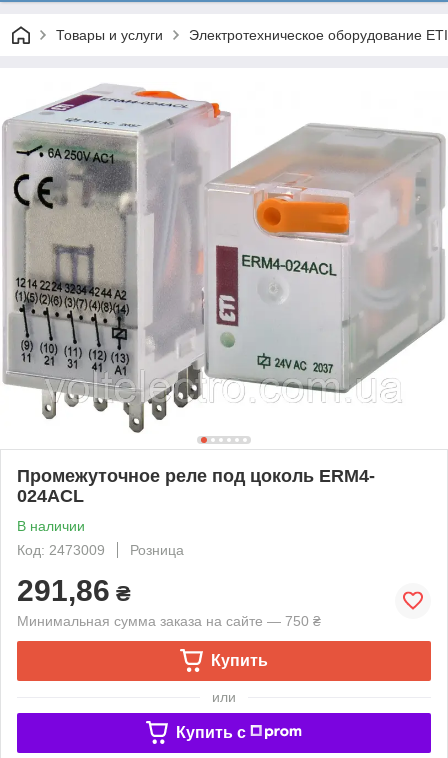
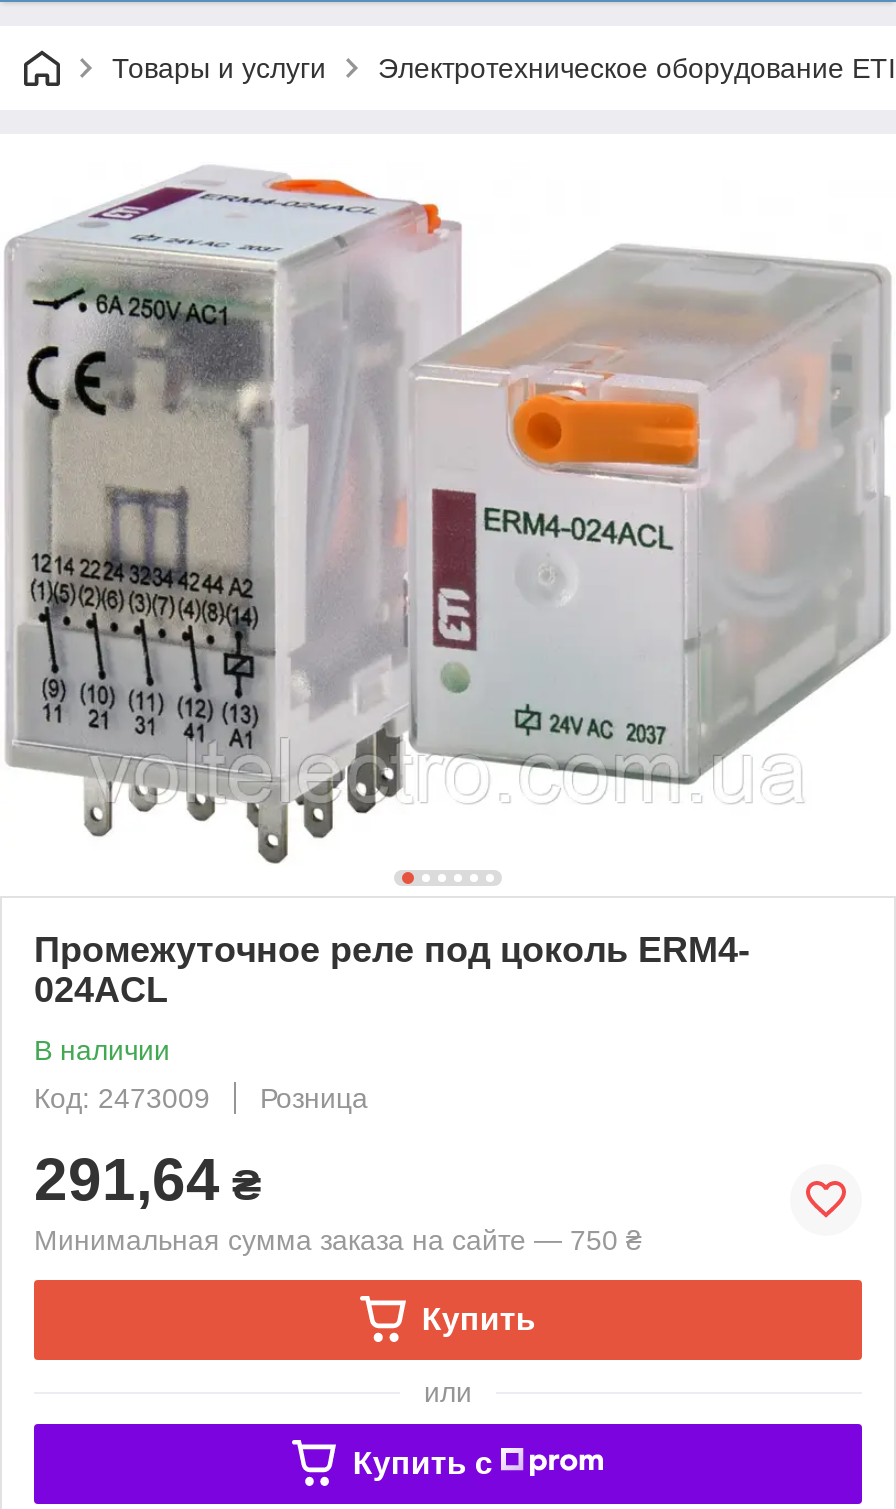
- 291,86 ₴
+ 291,64 ₴
